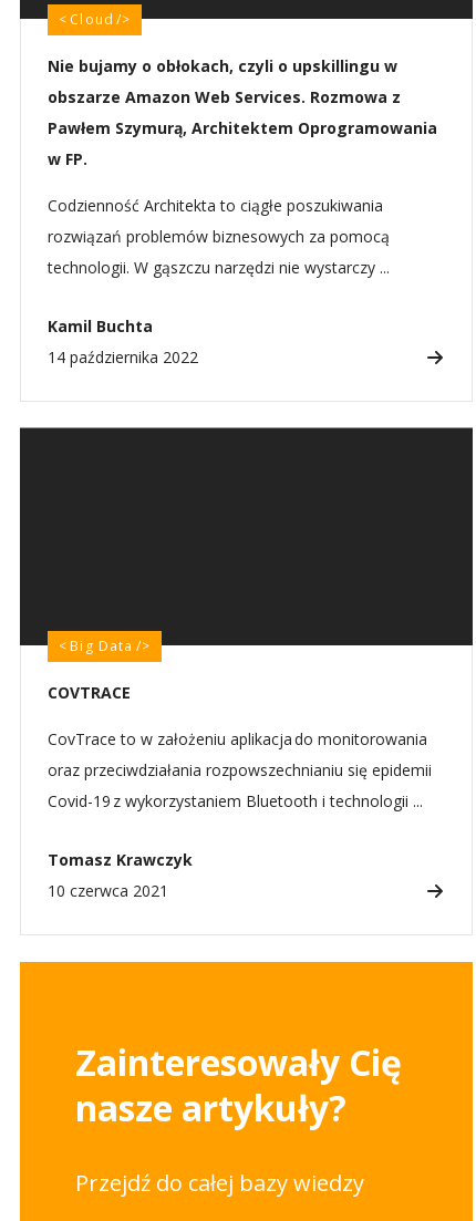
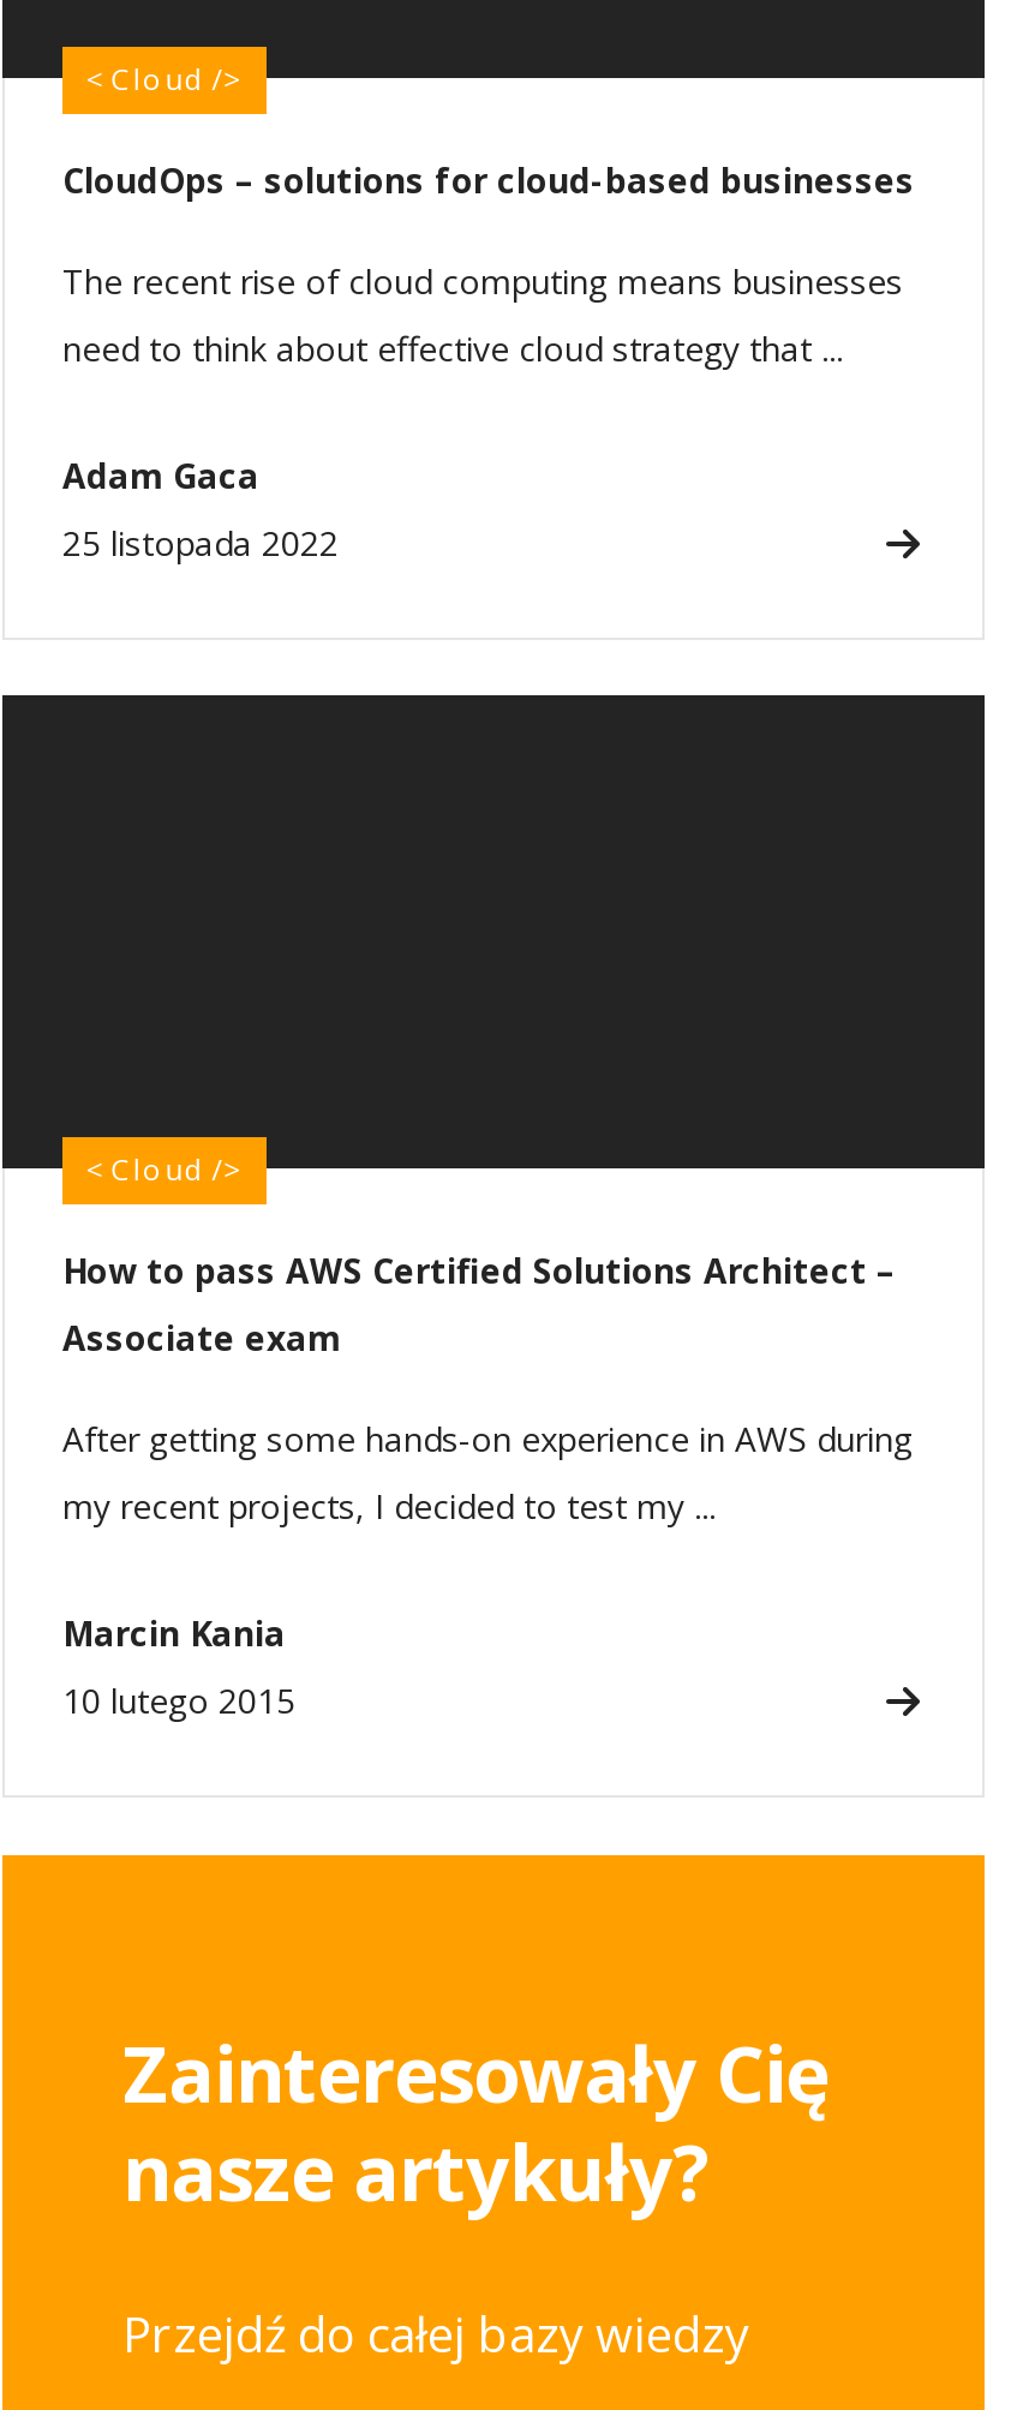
- Nie bujamy o obłokach, czyli o upskillingu w
- obszarze Amazon Web Services. Rozmowa z
- Pawłem Szymurą, Architektem Oprogramowania
- w FP.
- Codzienność Architekta to ciągłe poszukiwania
- rozwiązań problemów biznesowych za pomocą
- technologii. W gąszczu narzędzi nie wystarczy ...
- Kamil Buchta
- 14 października 2022
+ CloudOps – solutions for cloud-based businesses
+ The recent rise of cloud computing means businesses
+ need to think about effective cloud strategy that ...
+ Adam Gaca
+ 25 listopada 2022

- Big Data
- COVTRACE
- CovTrace to w założeniu aplikacja do monitorowania
- oraz przeciwdziałania rozpowszechnianiu się epidemii
- Covid-19 z wykorzystaniem Bluetooth i technologii ...
- Tomasz Krawczyk
- 10 czerwca 2021
+ Cloud
+ How to pass AWS Certified Solutions Architect –
+ Associate exam
+ After getting some hands-on experience in AWS during
+ my recent projects, I decided to test my ...
+ Marcin Kania
+ 10 lutego 2015
